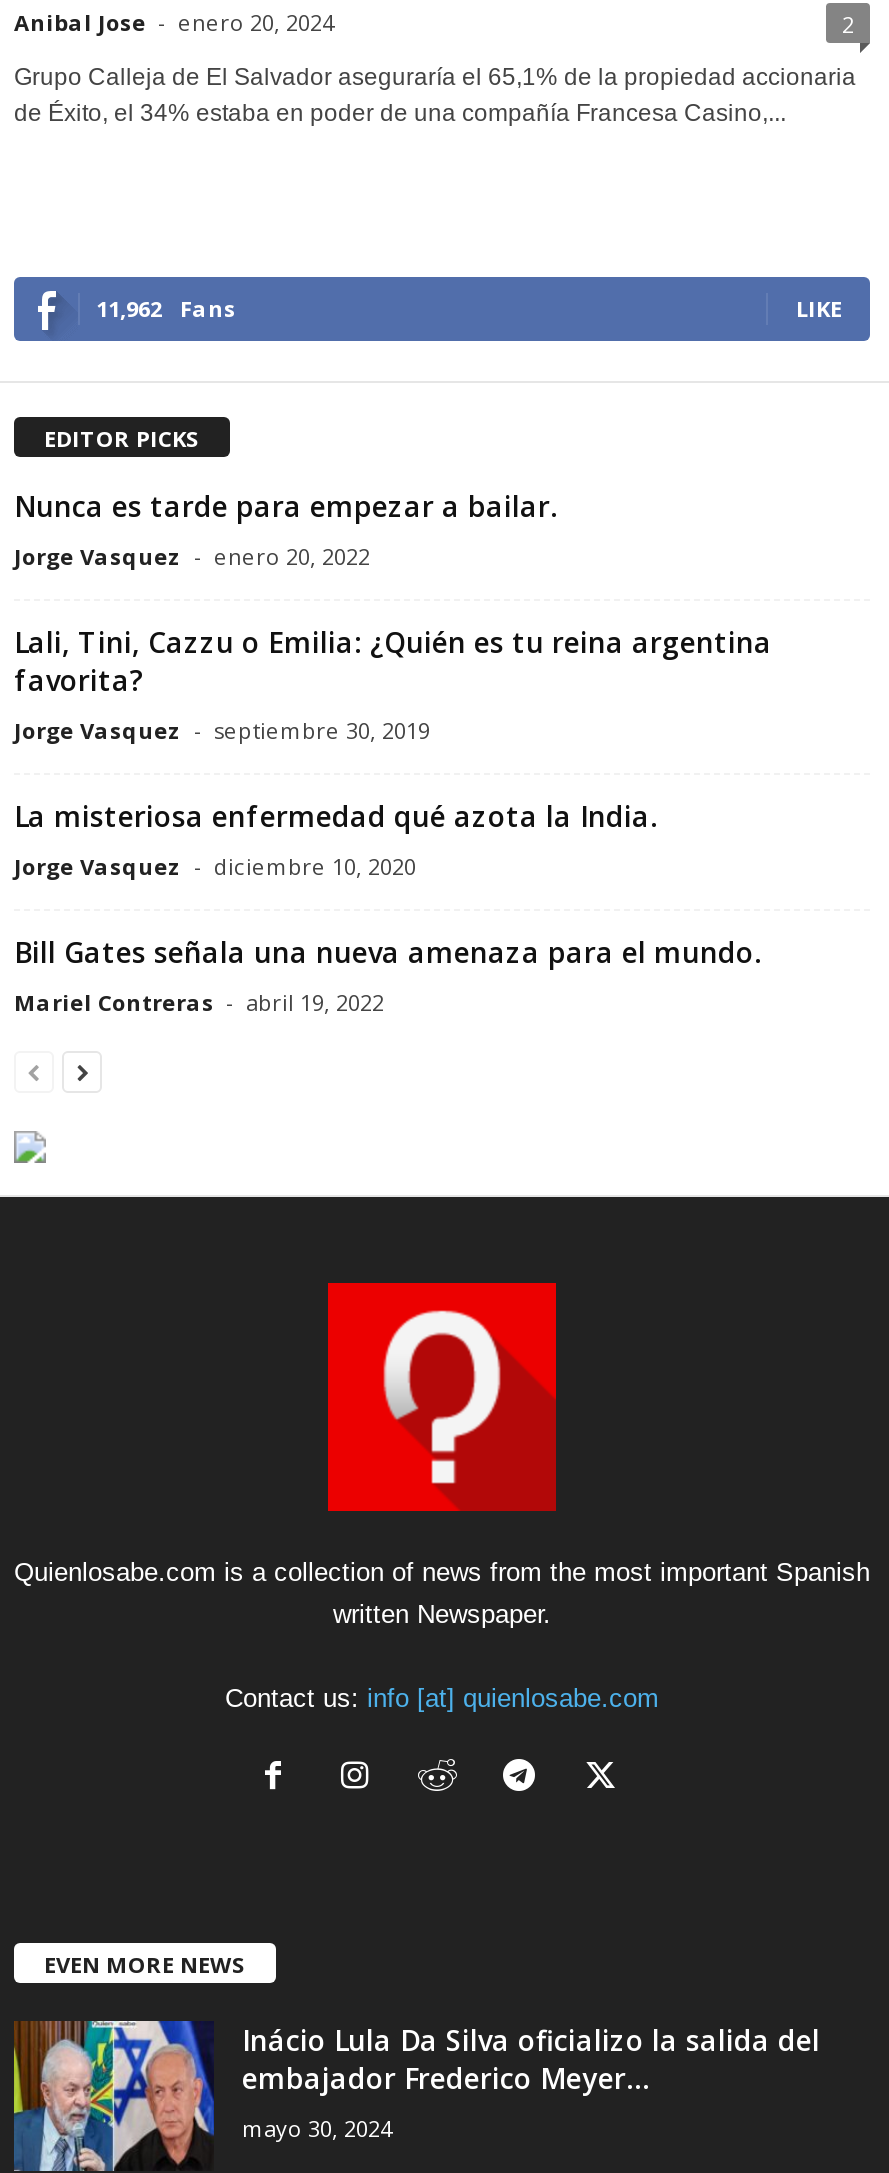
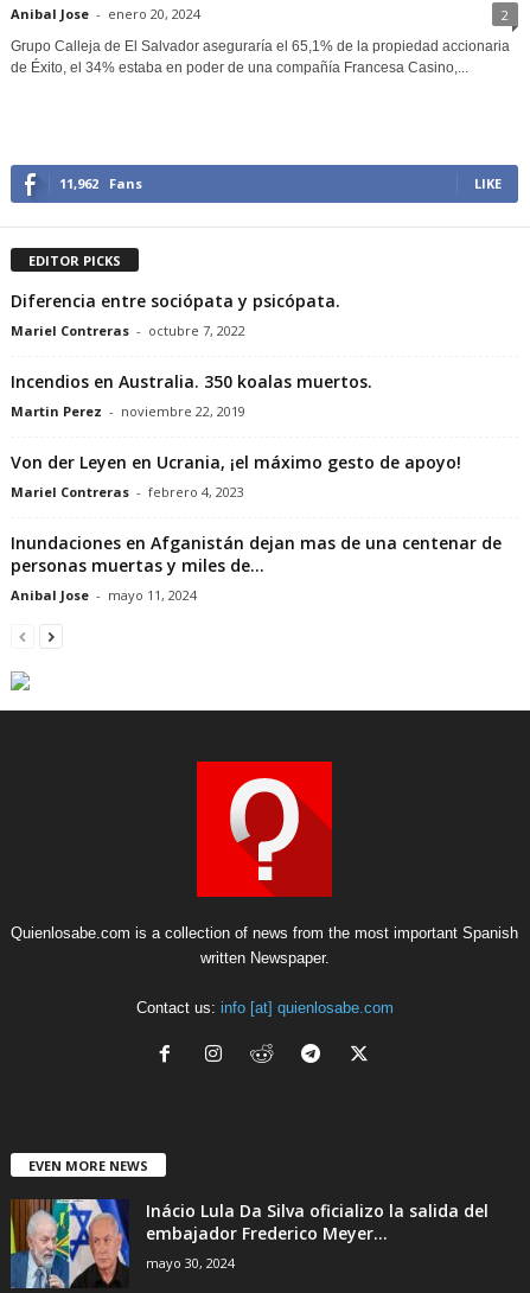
- Nunca es tarde para empezar a bailar.
- Jorge Vasquez - enero 20, 2022
+ Diferencia entre sociópata y psicópata.
+ Mariel Contreras - octubre 7, 2022

- Lali, Tini, Cazzu o Emilia: ¿Quién es tu reina argentina
- favorita?
- Jorge Vasquez - septiembre 30, 2019
+ Incendios en Australia. 350 koalas muertos.
+ Martin Perez - noviembre 22, 2019

- La misteriosa enfermedad qué azota la India.
- Jorge Vasquez - diciembre 10, 2020
+ Von der Leyen en Ucrania, ¡el máximo gesto de apoyo!
+ Mariel Contreras - febrero 4, 2023

- Bill Gates señala una nueva amenaza para el mundo.
- Mariel Contreras - abril 19, 2022
+ Inundaciones en Afganistán dejan mas de una centenar de
+ personas muertas y miles de...
+ Anibal Jose - mayo 11, 2024
